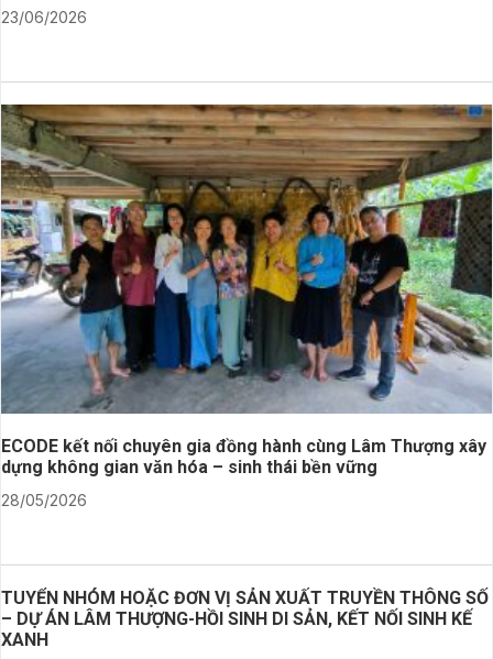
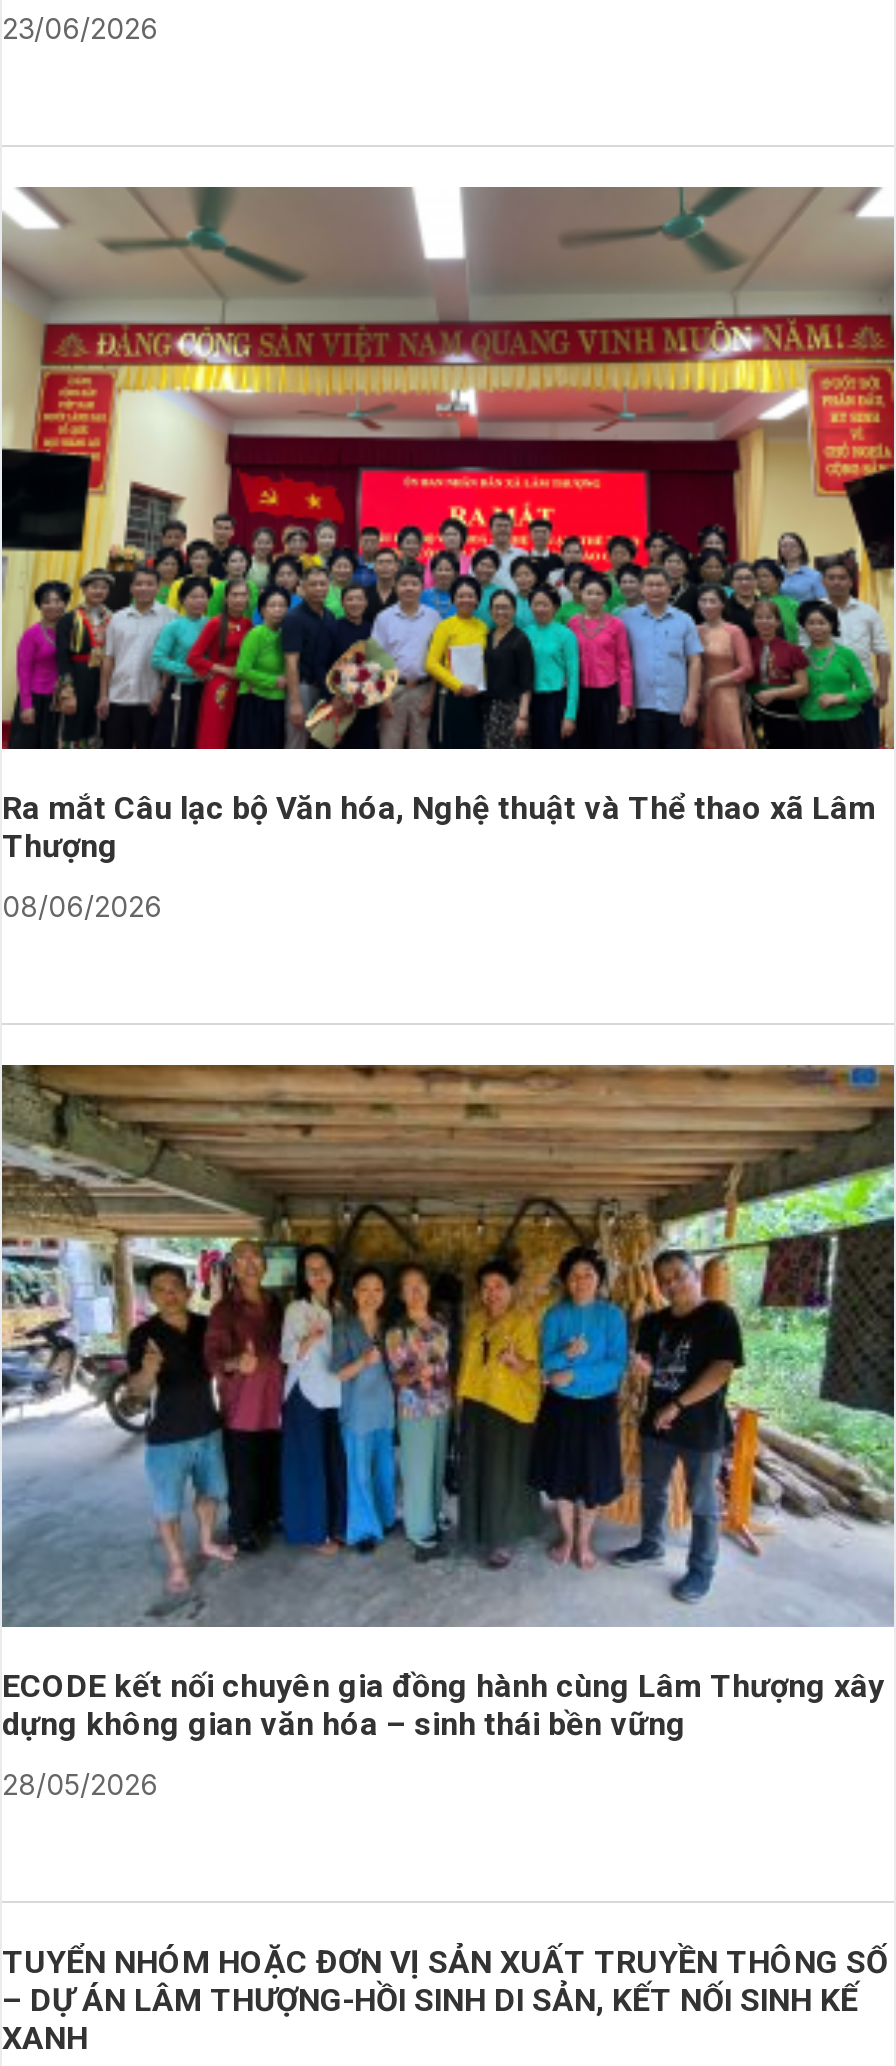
+ [image]
+ Ra mắt Câu lạc bộ Văn hóa, Nghệ thuật và Thể thao xã Lâm
+ Thượng
+ 08/06/2026
